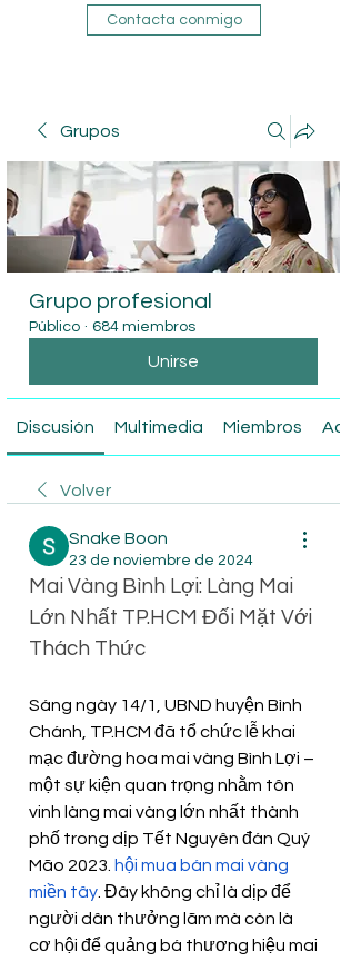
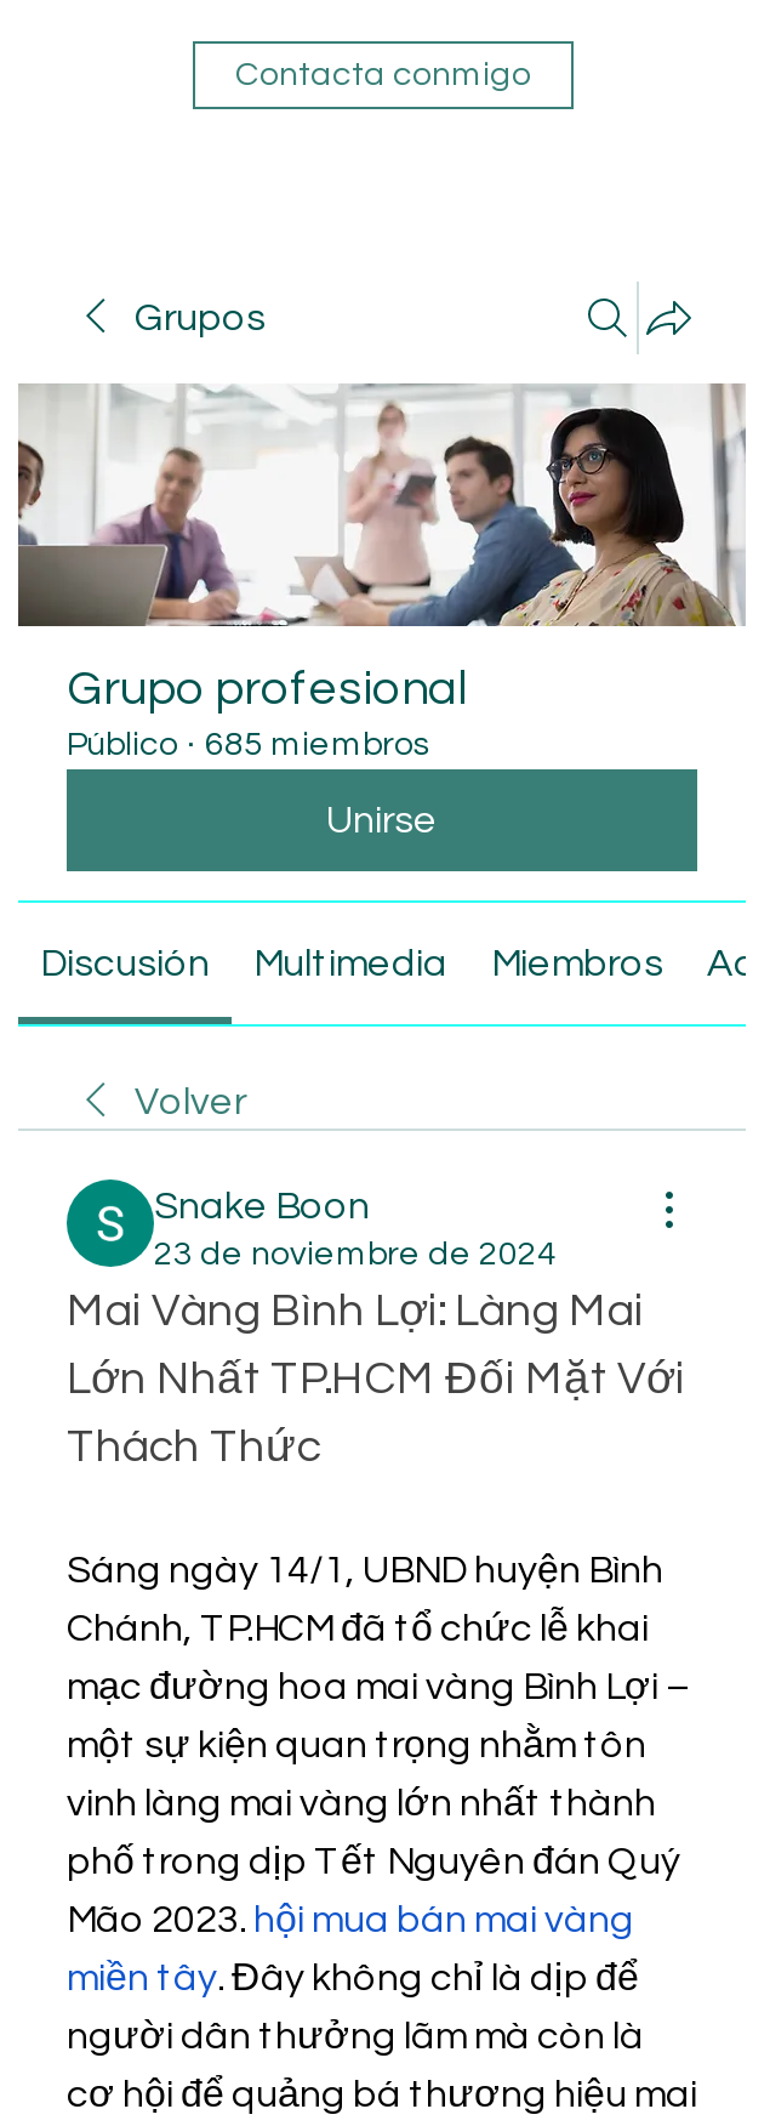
- Público · 684 miembros
+ Público · 685 miembros
